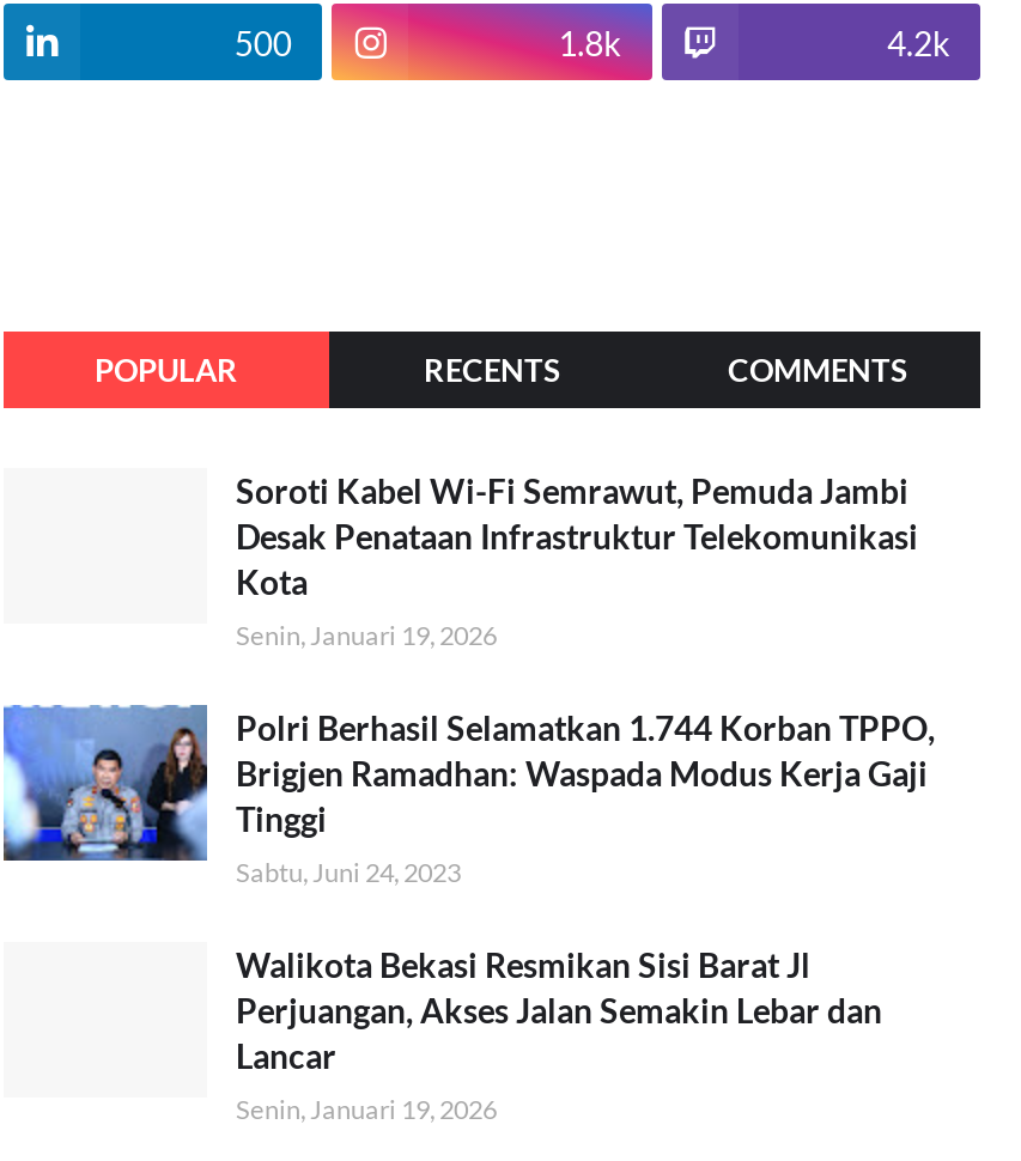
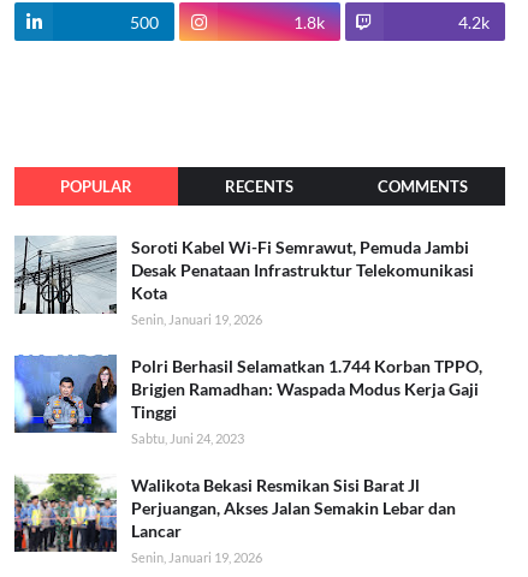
+ [image]

+ [image]
